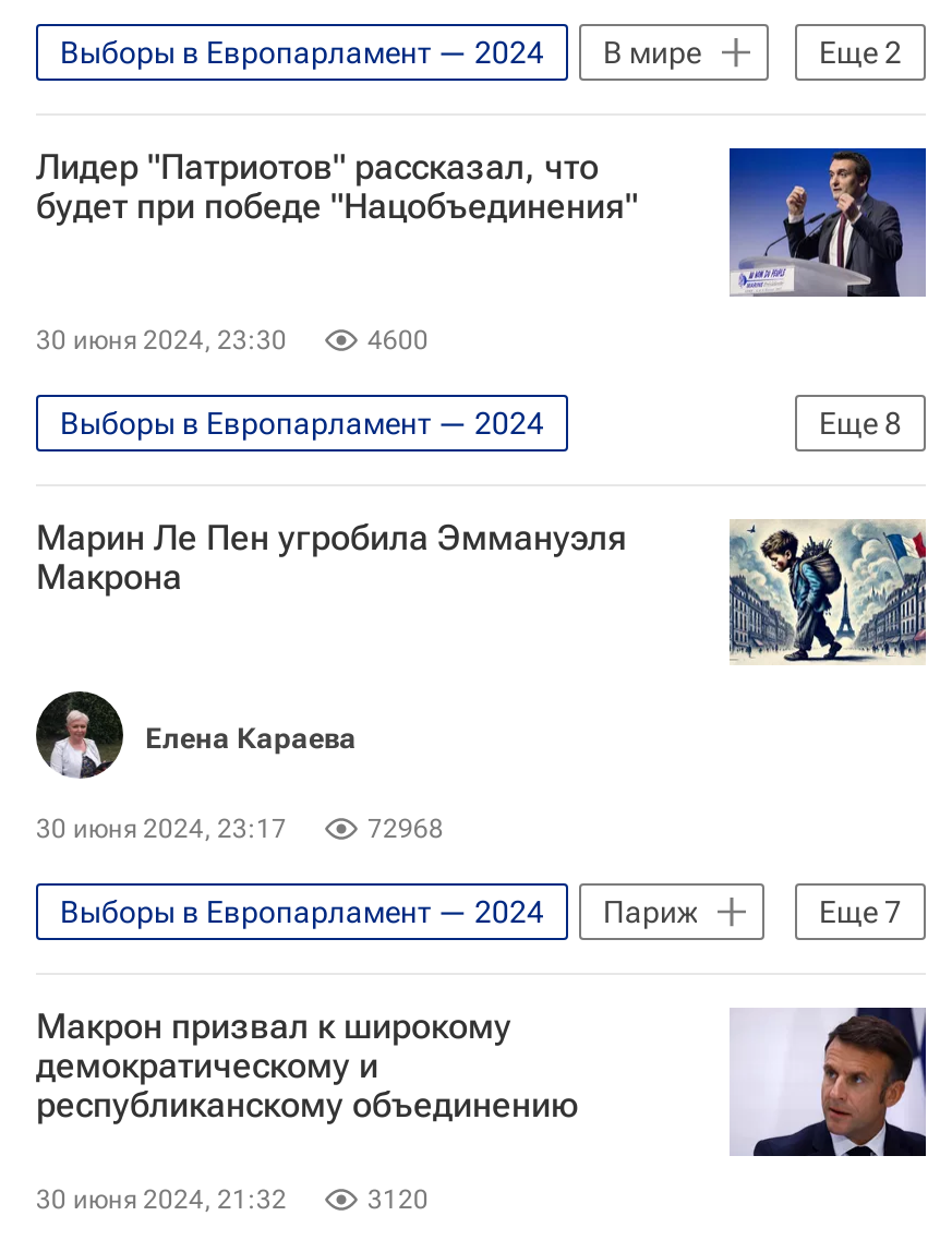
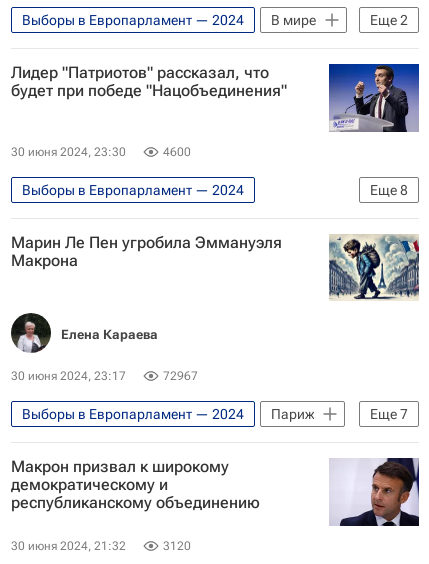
- 72968
+ 72967
